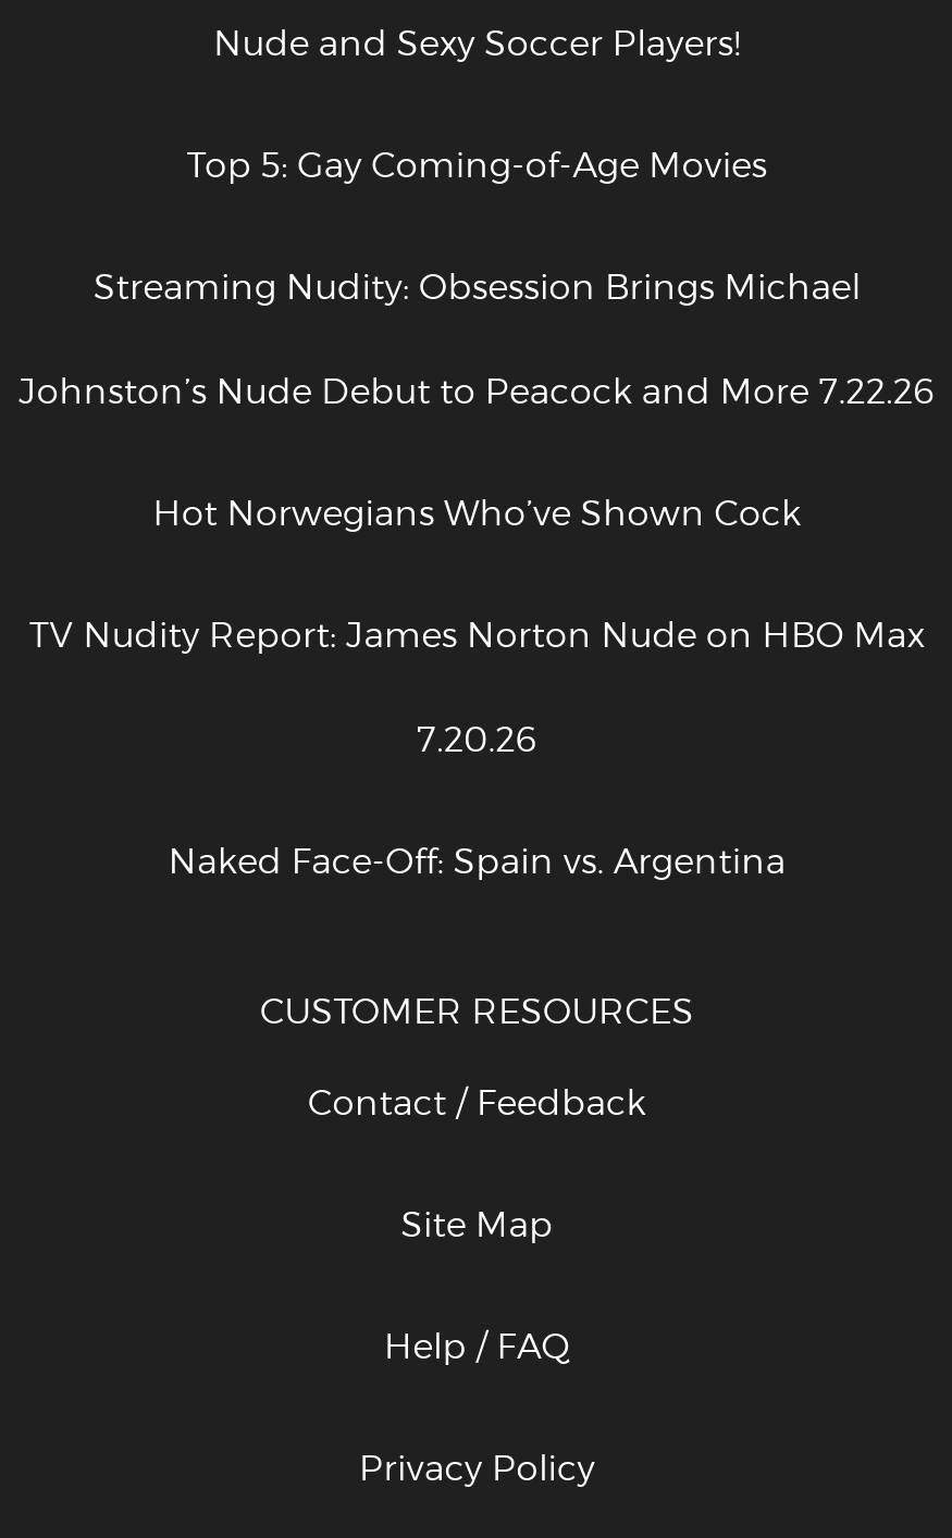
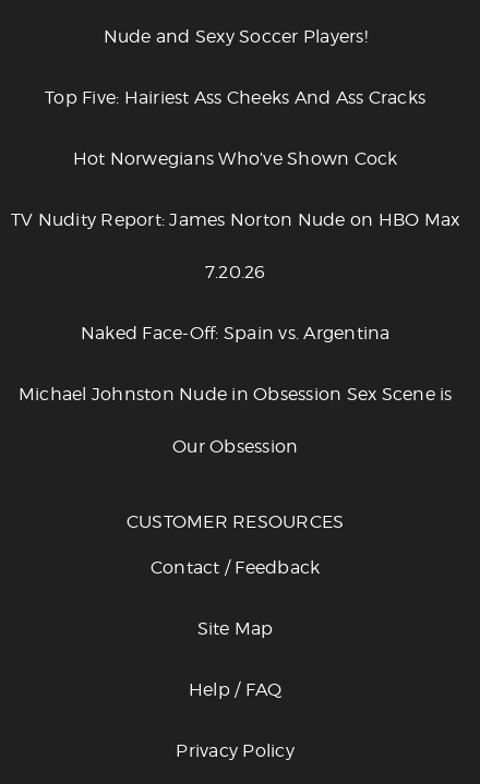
- Top 5: Gay Coming-of-Age Movies
- Streaming Nudity: Obsession Brings Michael
- Johnston’s Nude Debut to Peacock and More 7.22.26
+ Top Five: Hairiest Ass Cheeks And Ass Cracks

moved up: Hot Norwegians Who’ve Shown Cock | TV Nudity Report: James Norton Nude on HBO Max | 7.20.26 | Naked Face-Off: Spain vs. Argentina

+ Michael Johnston Nude in Obsession Sex Scene is
+ Our Obsession
